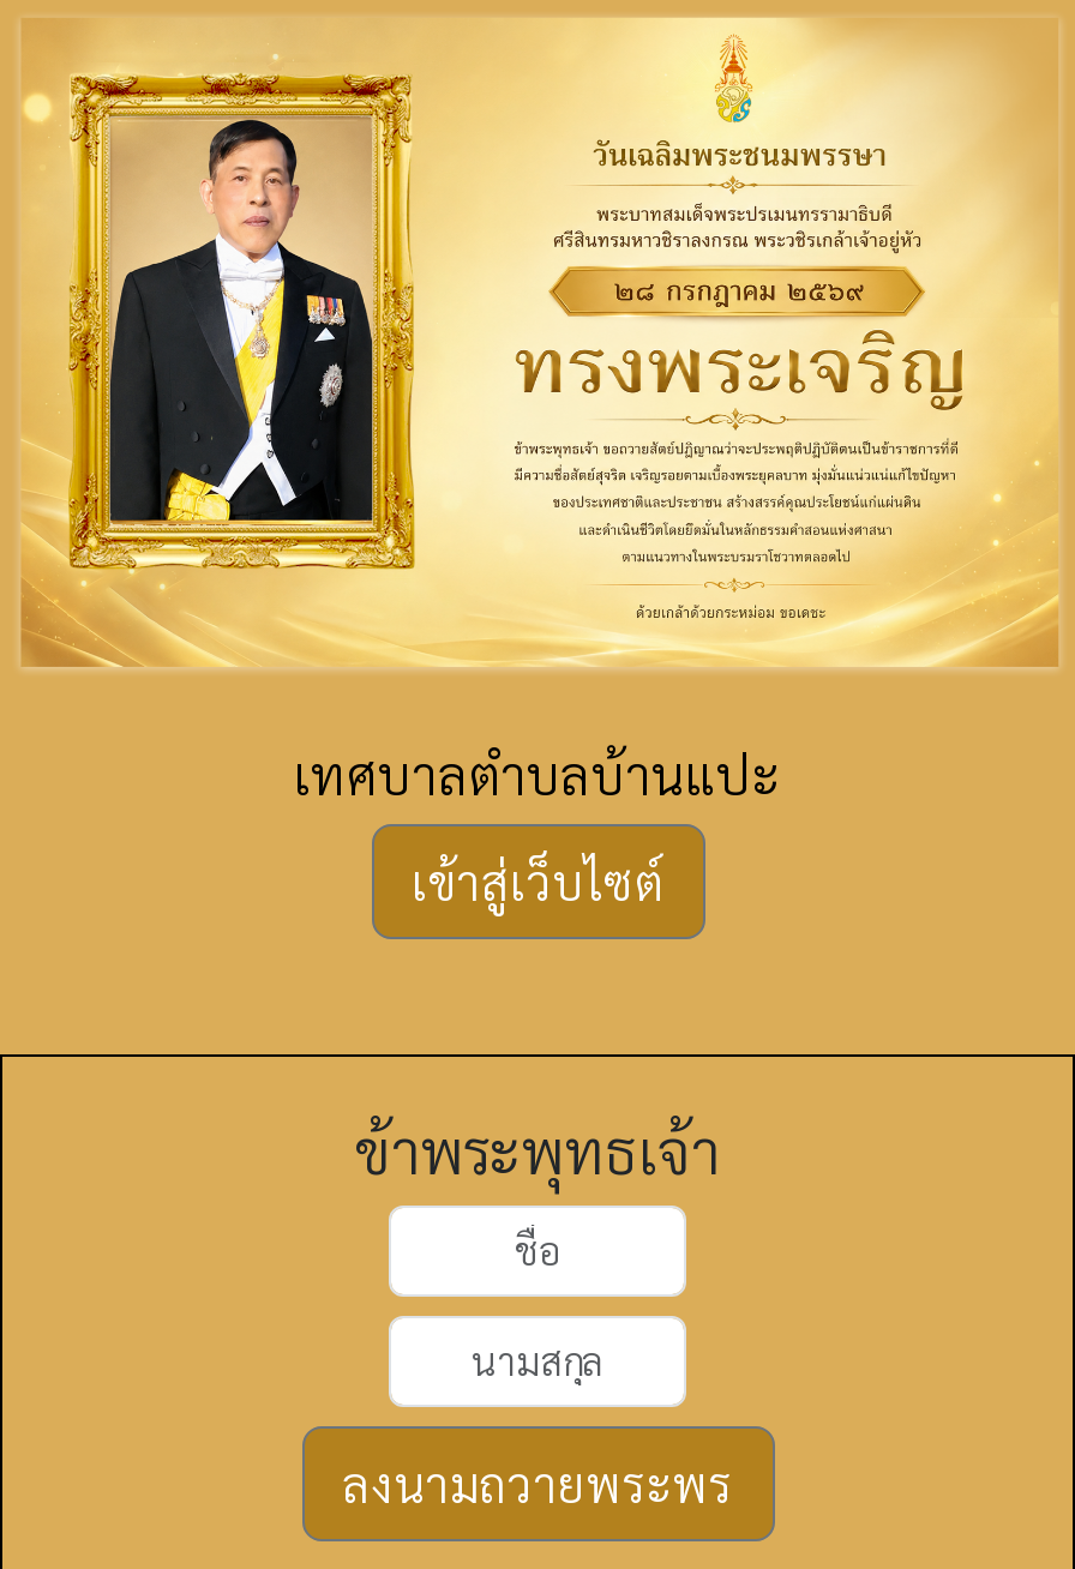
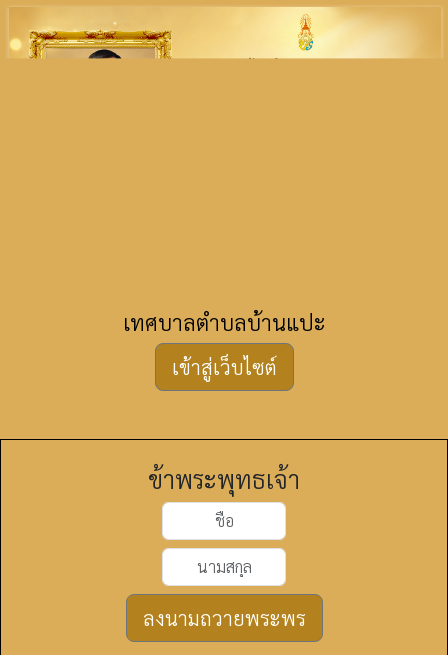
- [image]
